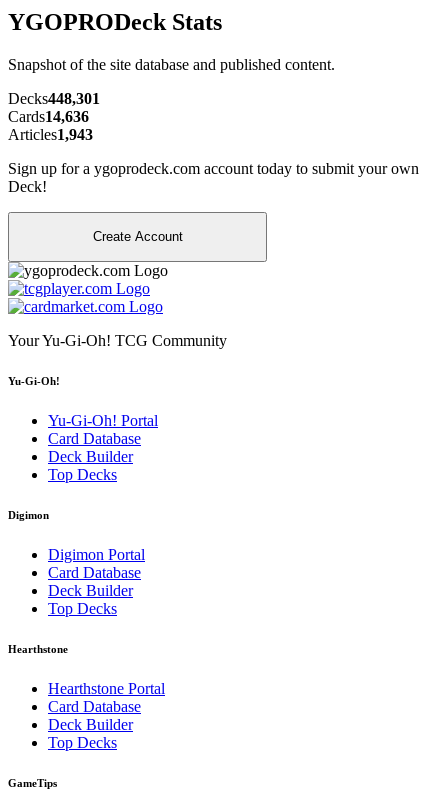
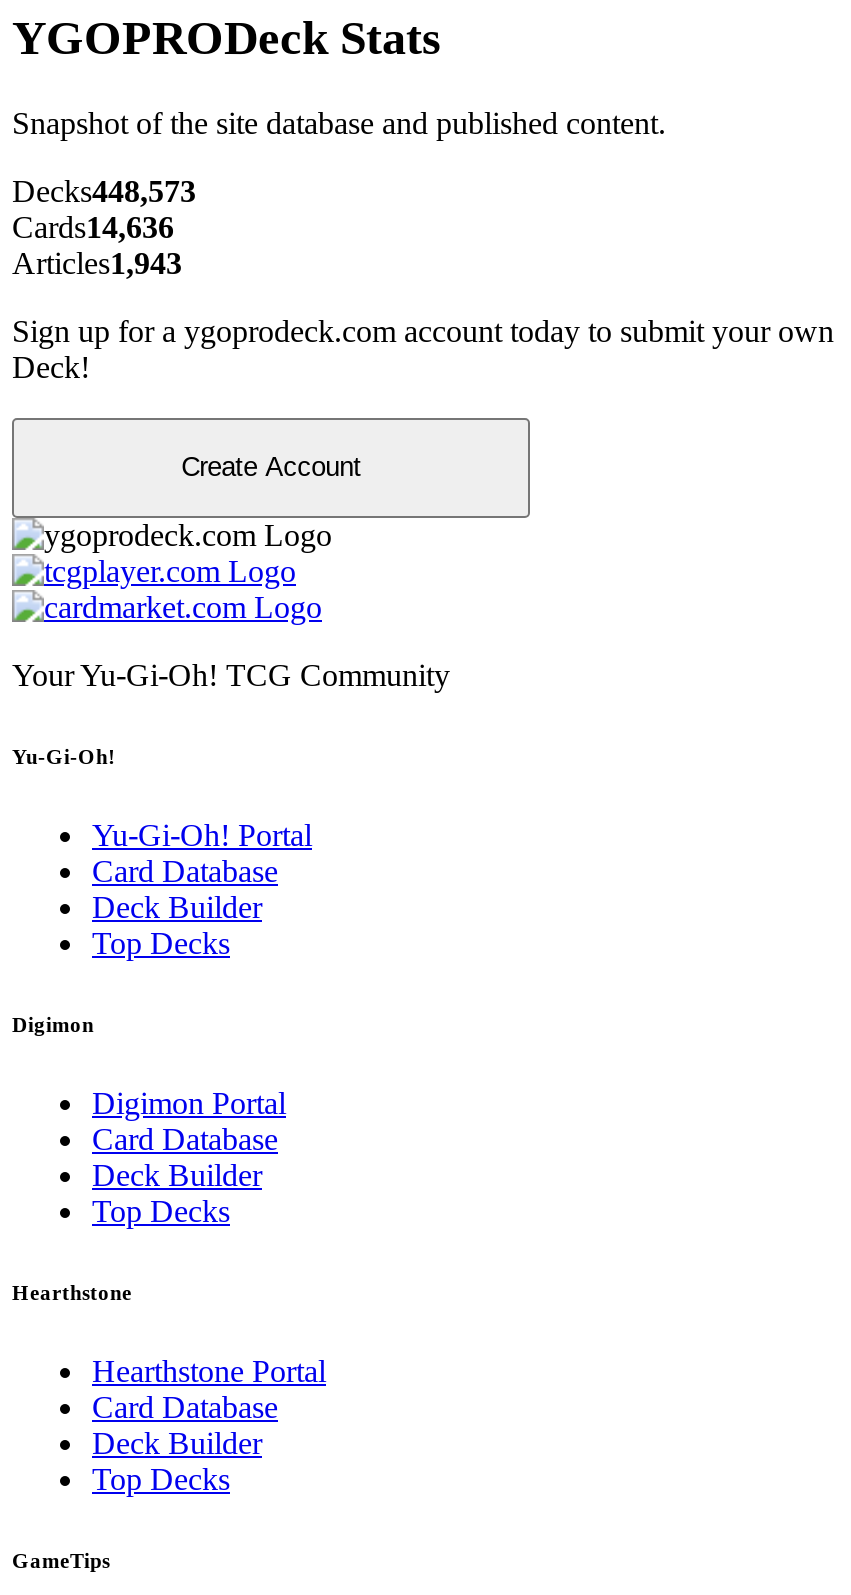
- Decks448,301
+ Decks448,573
